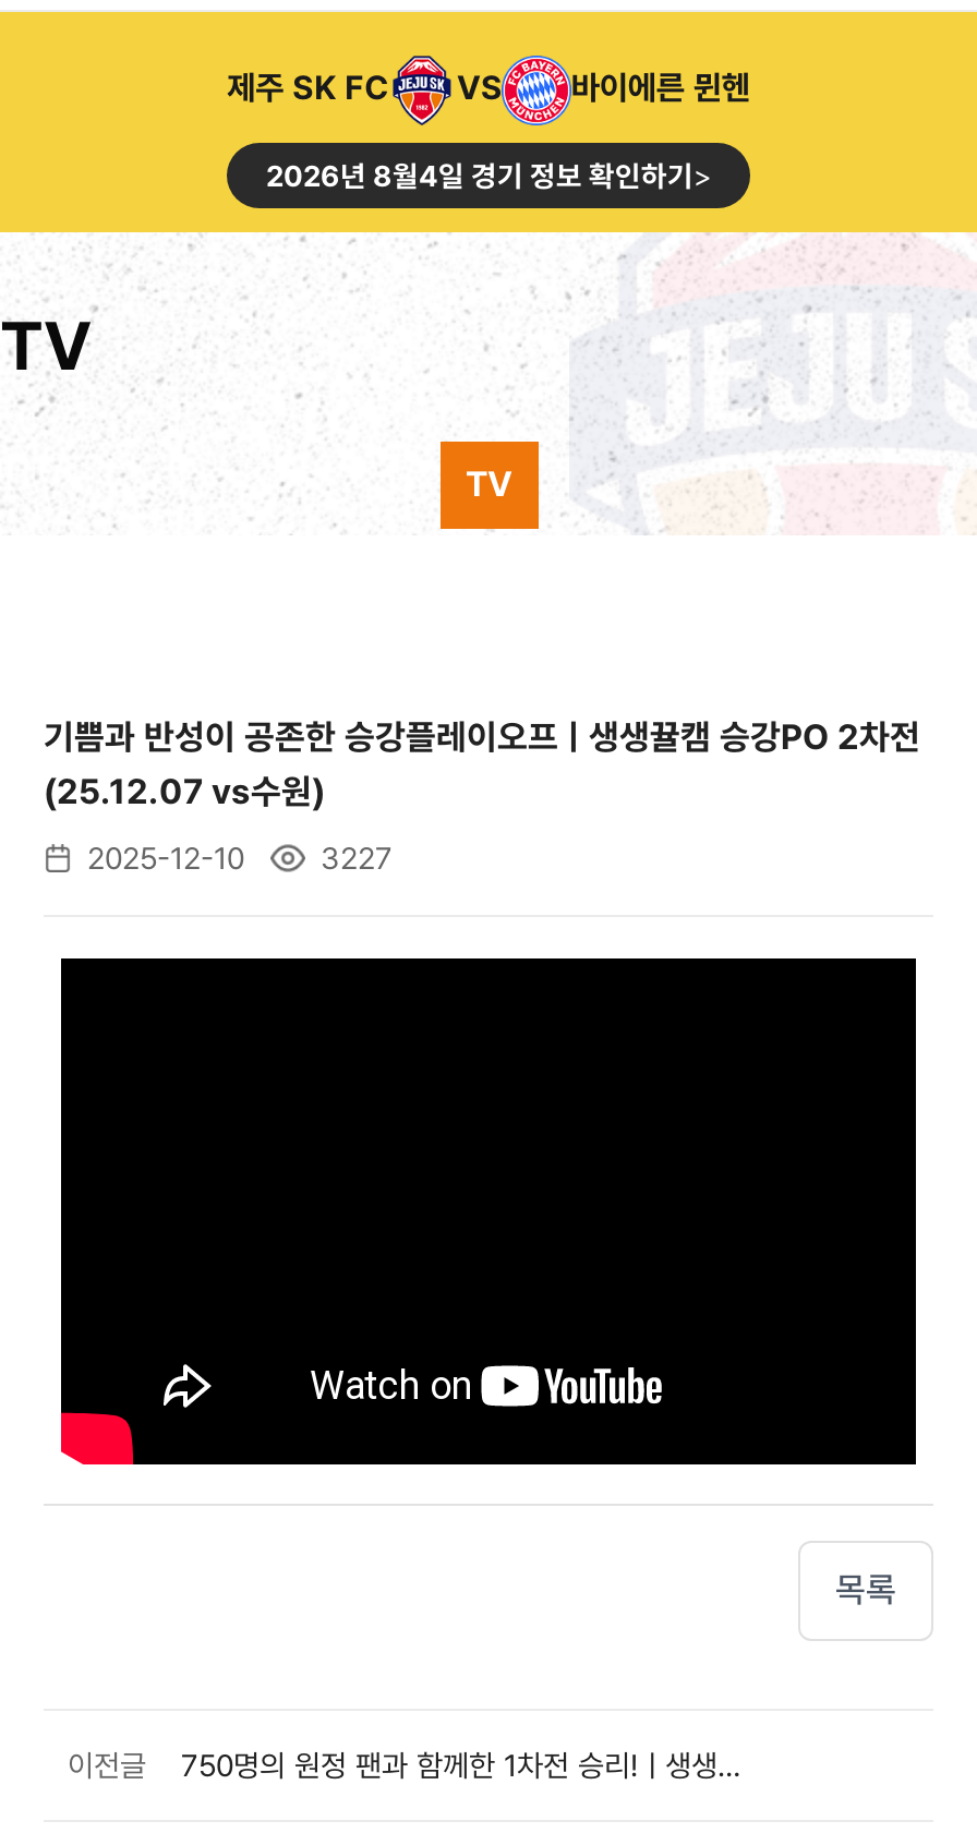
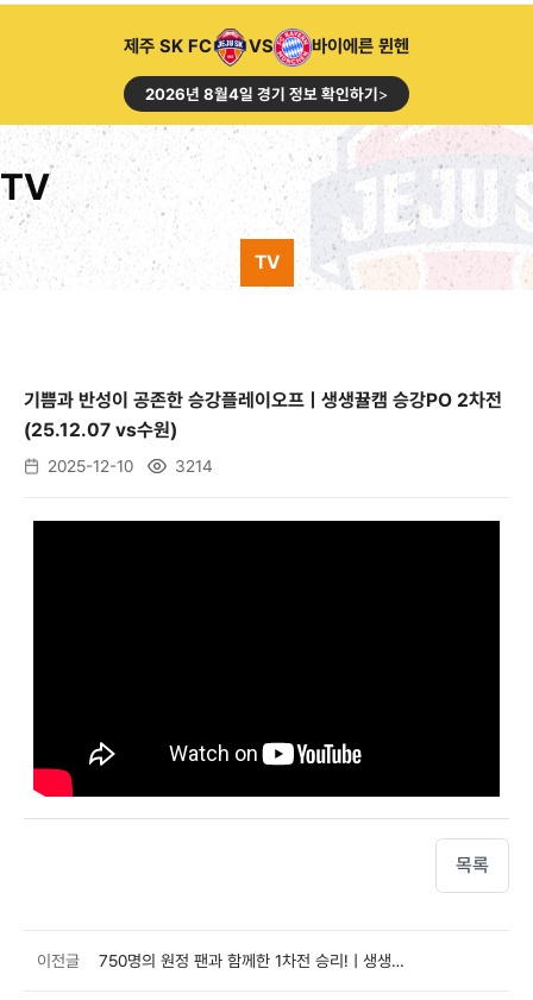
- 3227
+ 3214
